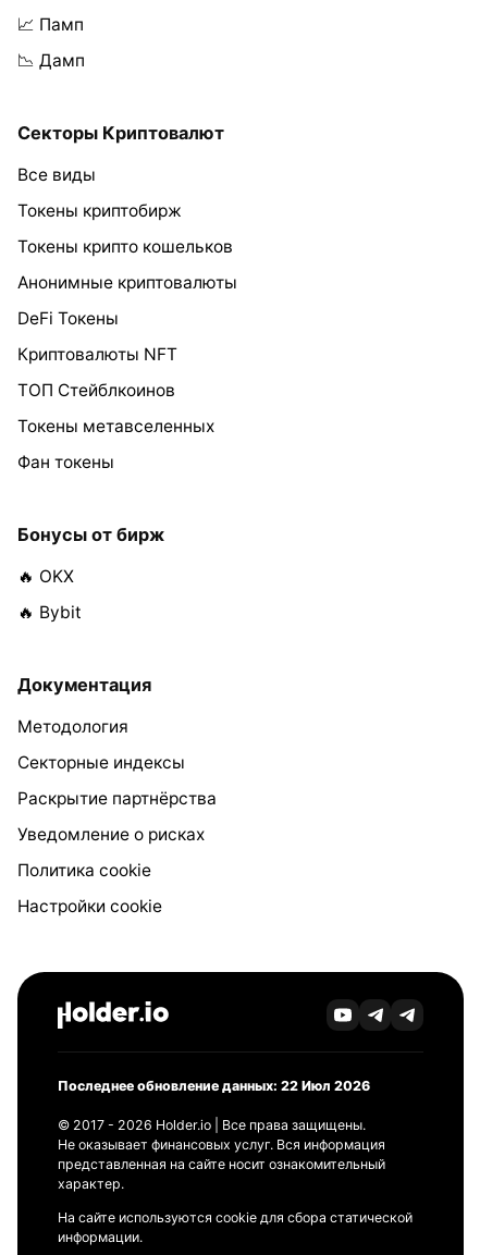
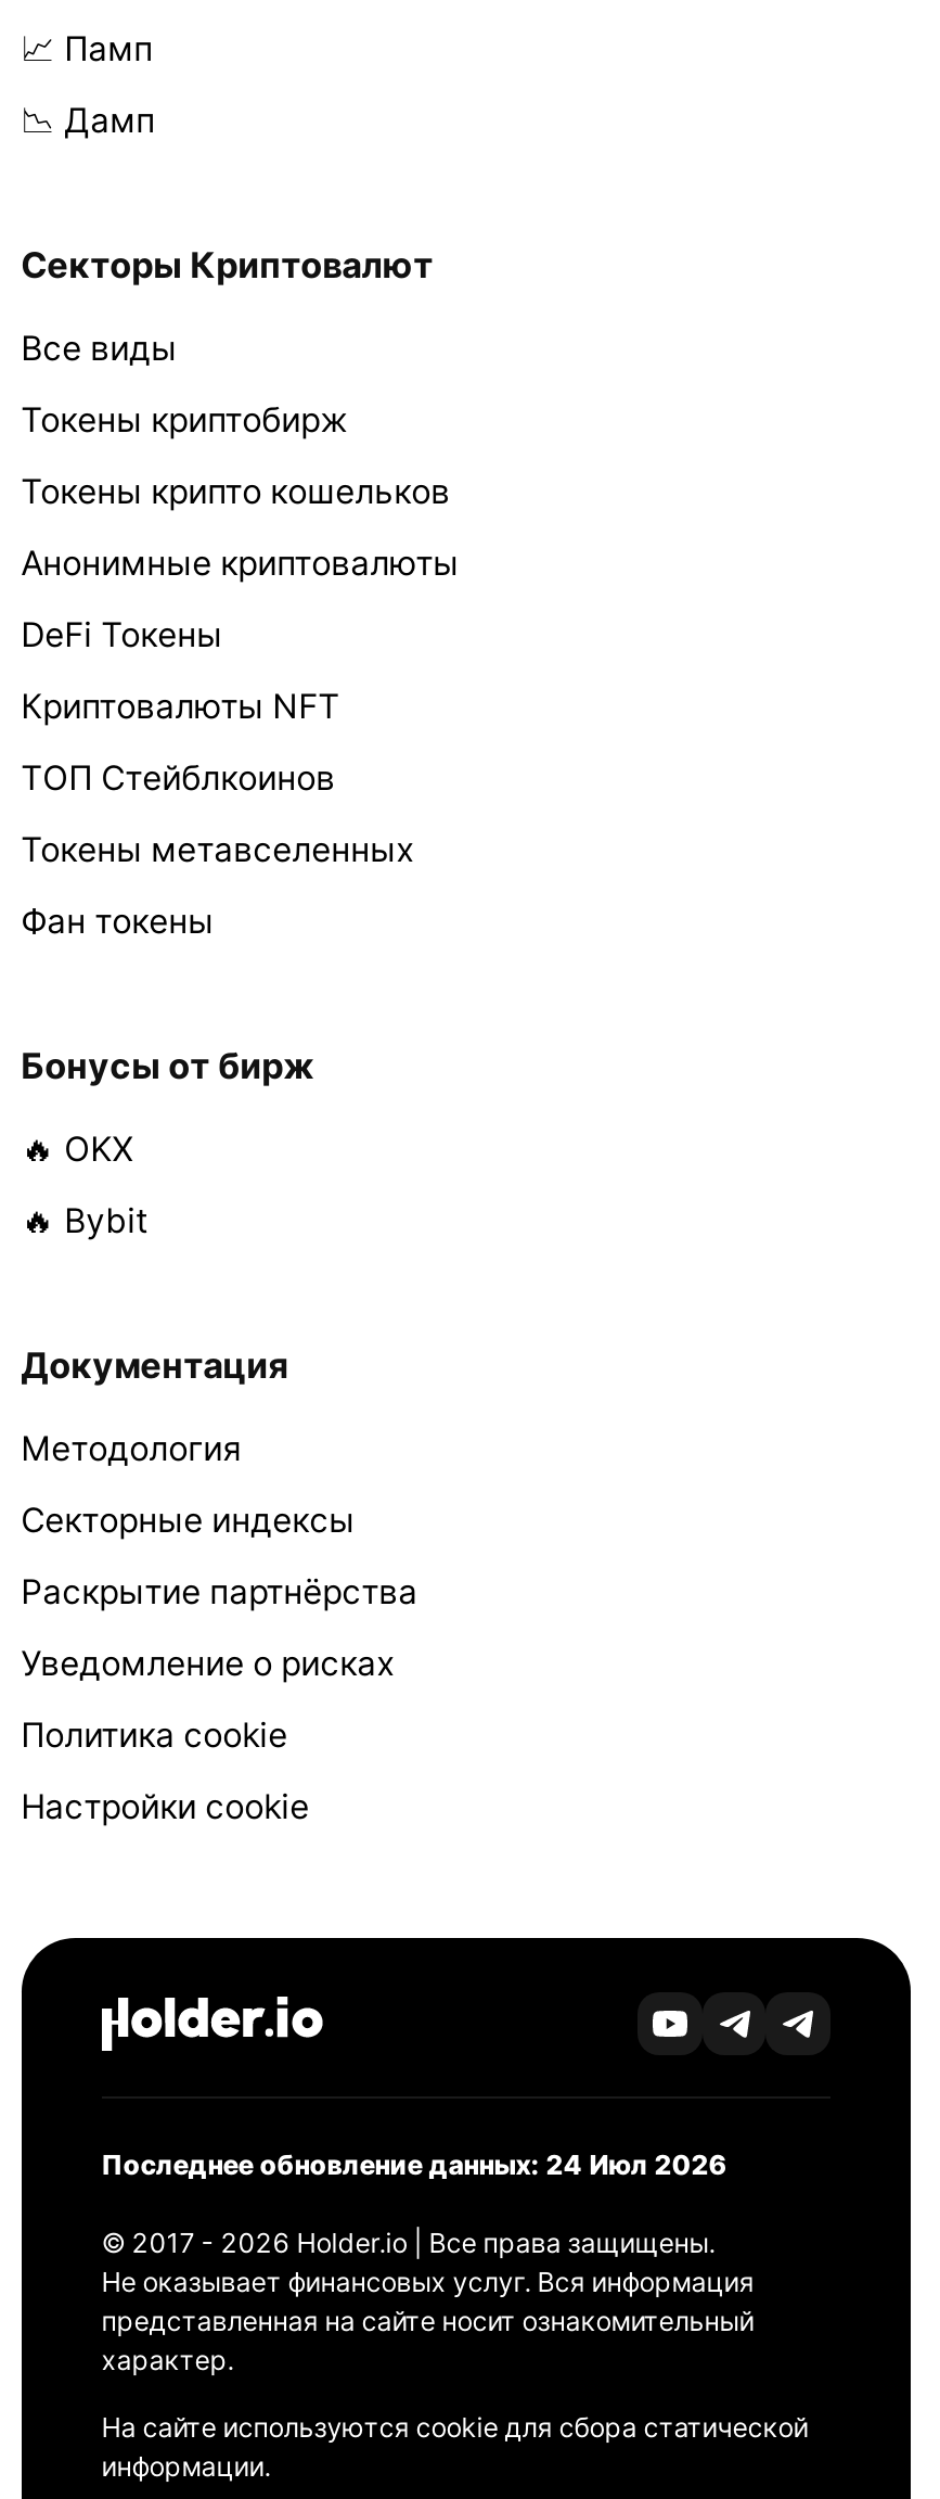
- Последнее обновление данных: 22 Июл 2026
+ Последнее обновление данных: 24 Июл 2026
